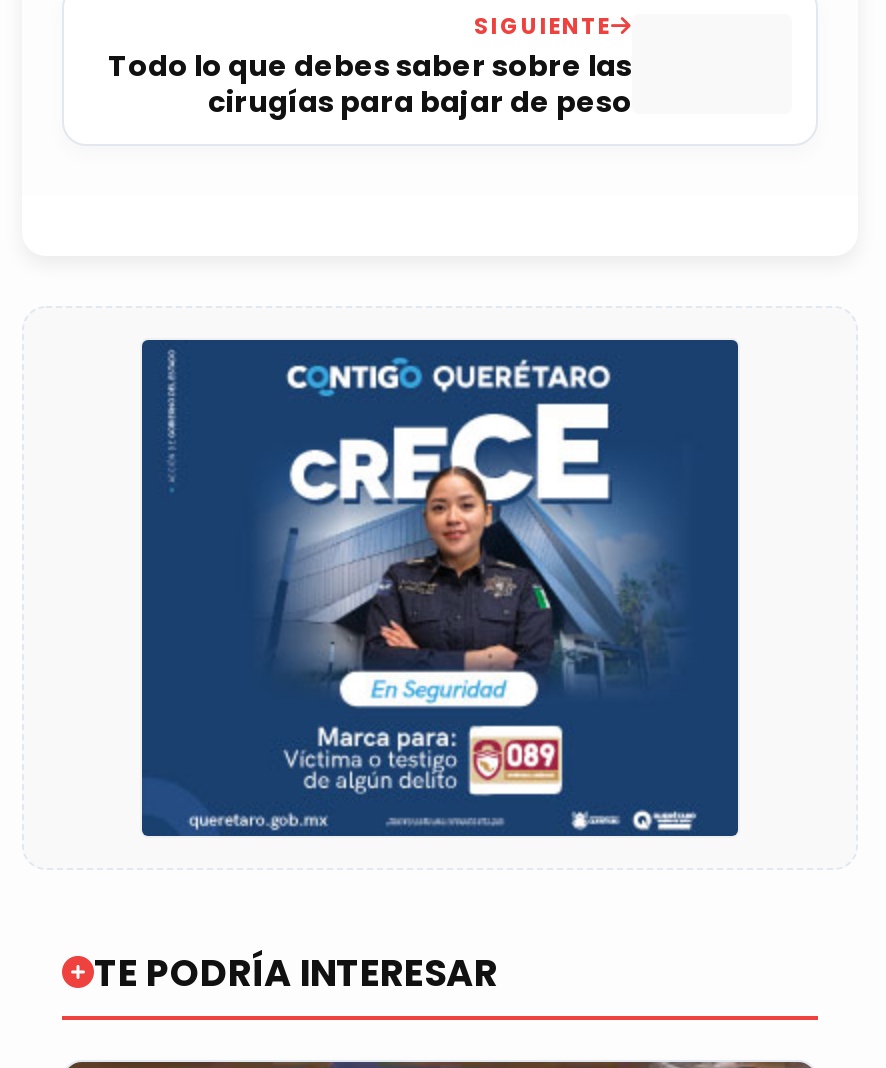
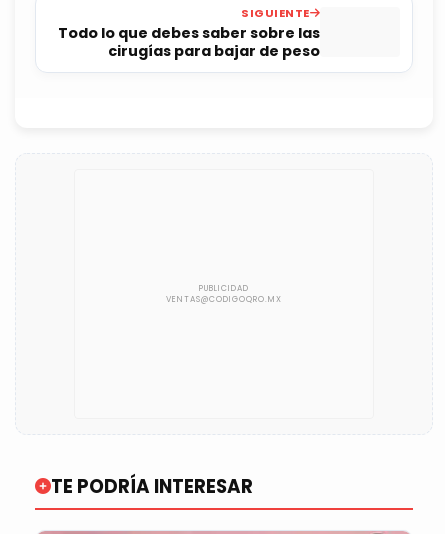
- [image]
